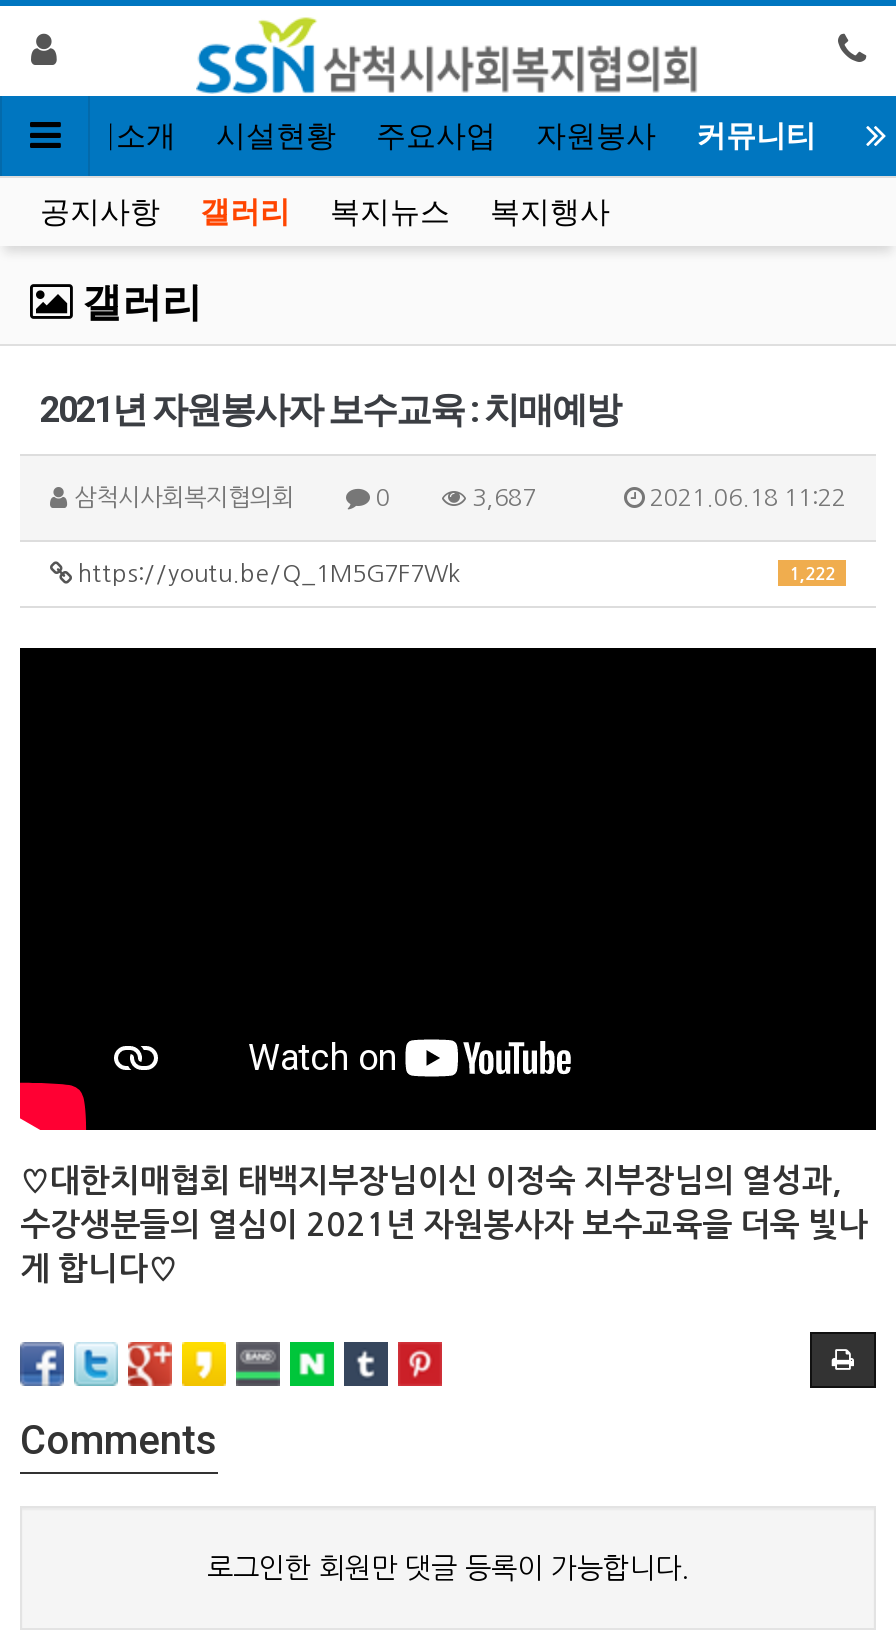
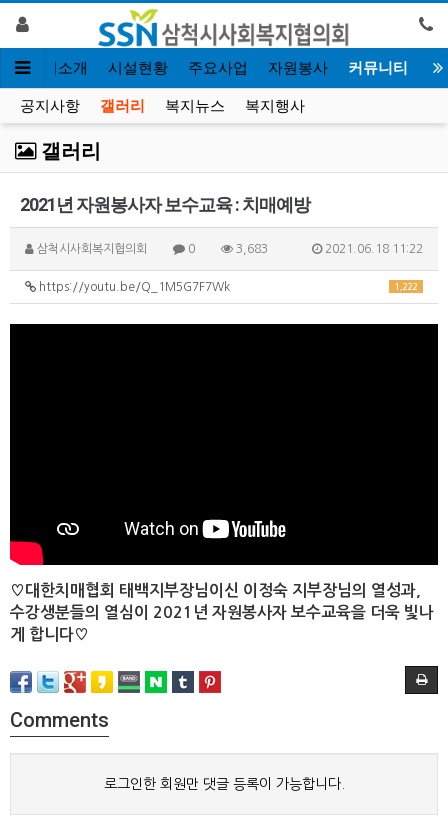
- 3,687
+ 3,683
